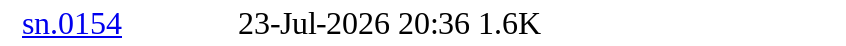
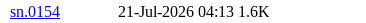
- 23-Jul-2026 20:36 1.6K
+ 21-Jul-2026 04:13 1.6K
